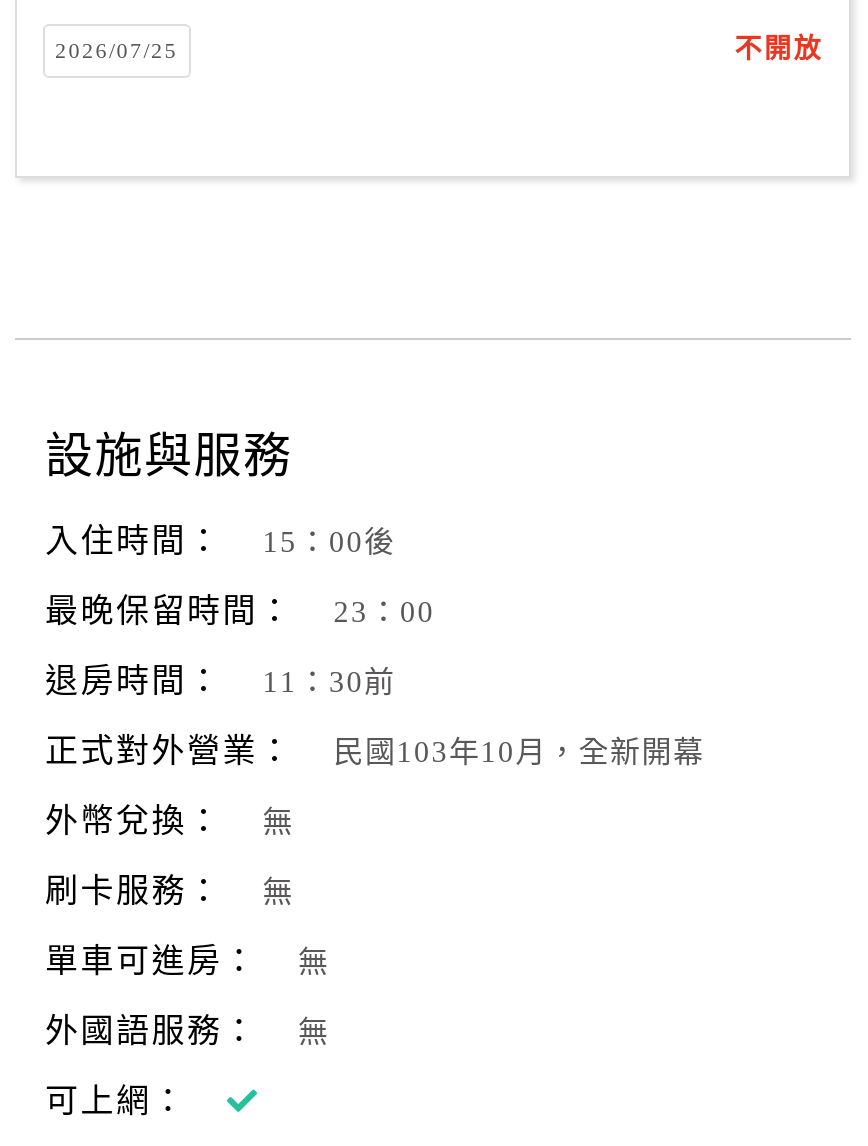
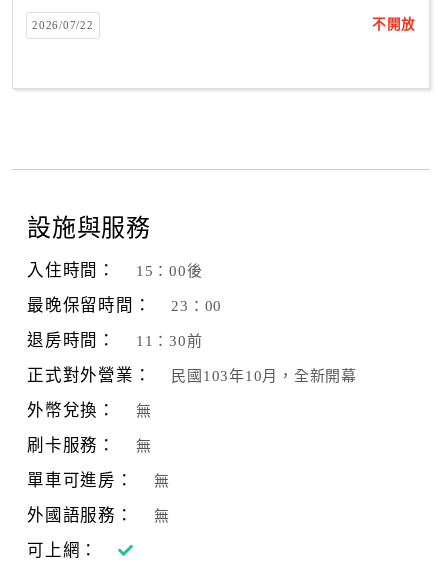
- 2026/07/25
+ 2026/07/22
